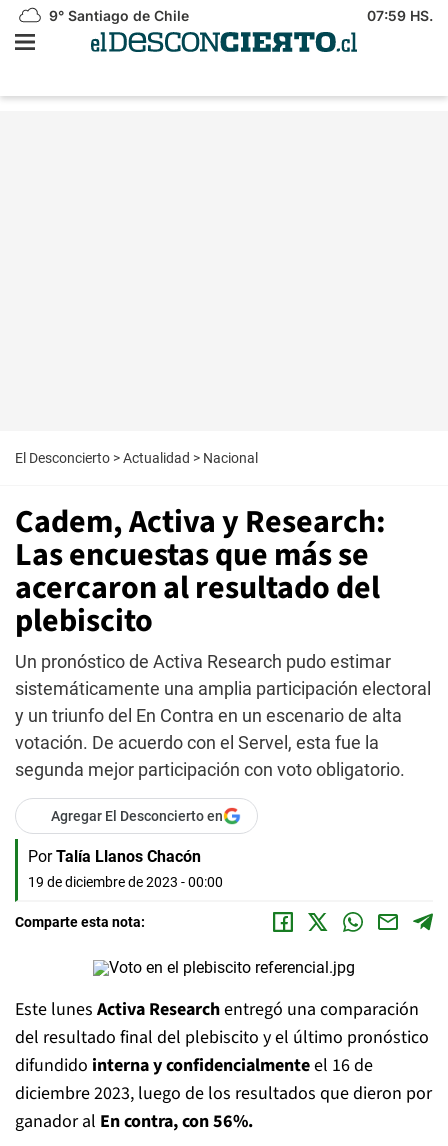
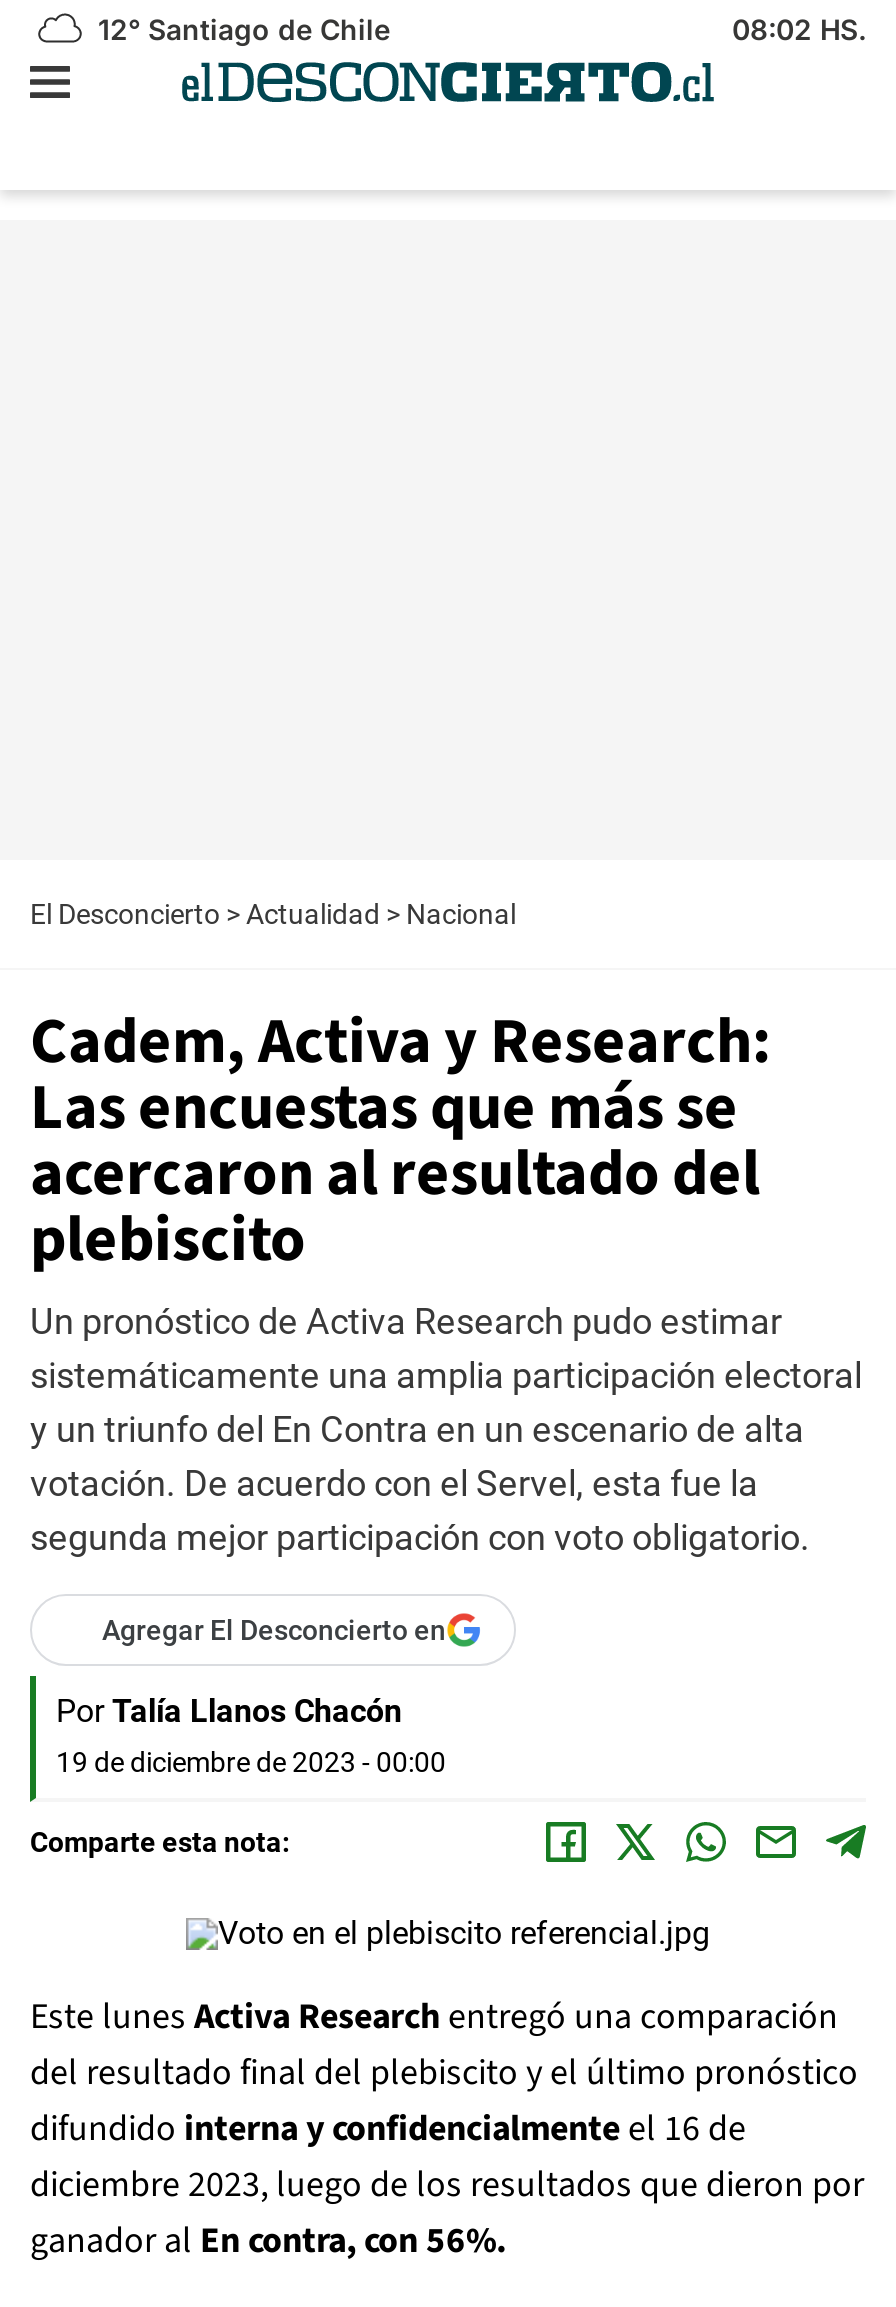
- 9° Santiago de Chile
+ 12° Santiago de Chile

- 07:59 HS.
+ 08:02 HS.
